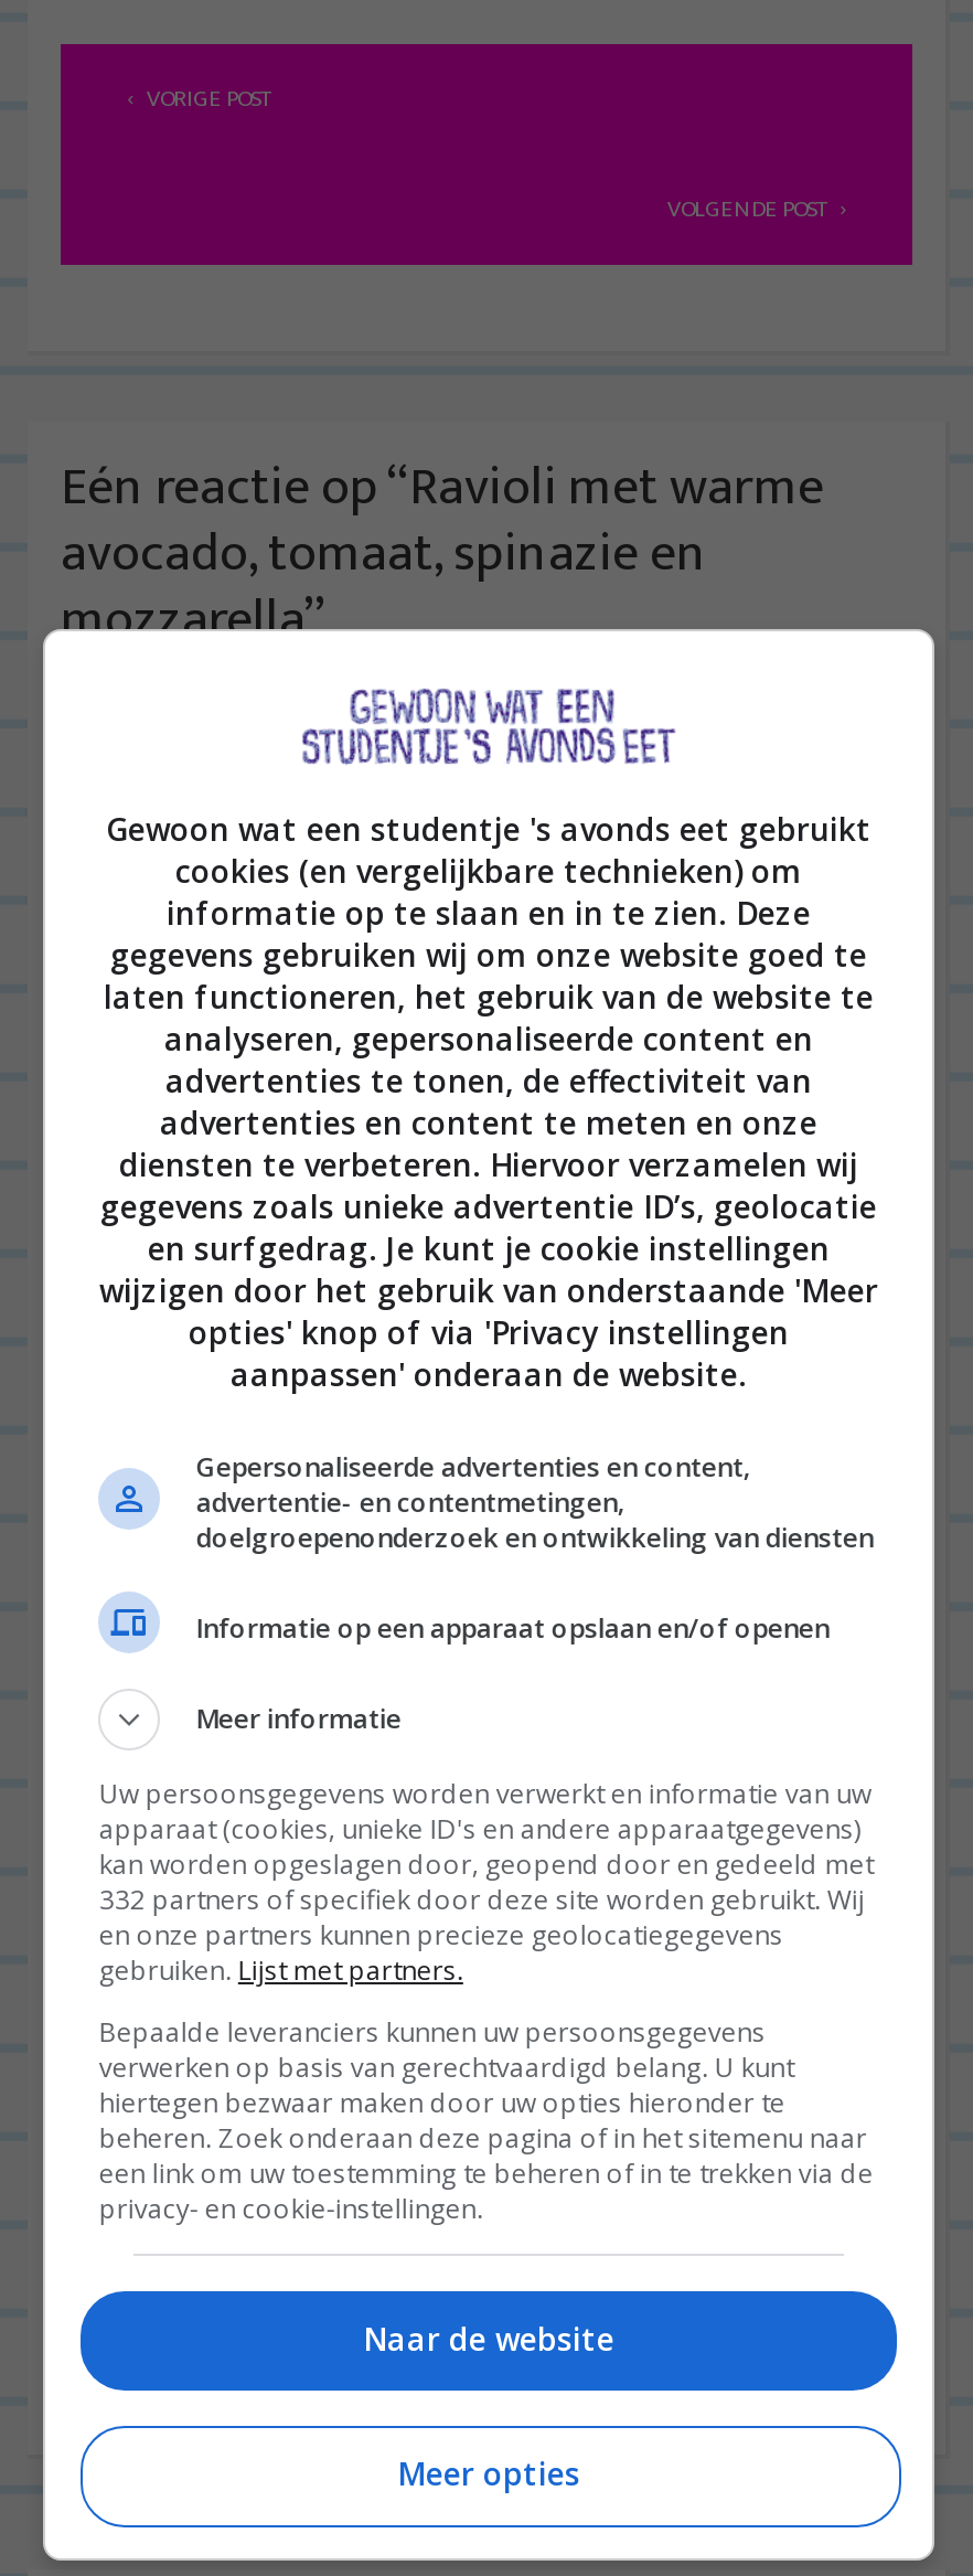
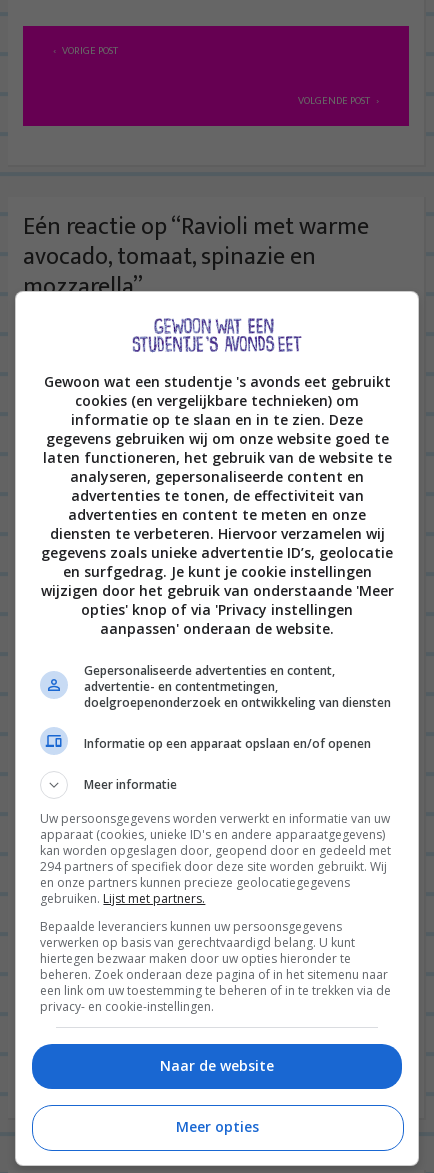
- 332 partners of specifiek door deze site worden gebruikt. Wij
+ 294 partners of specifiek door deze site worden gebruikt. Wij
